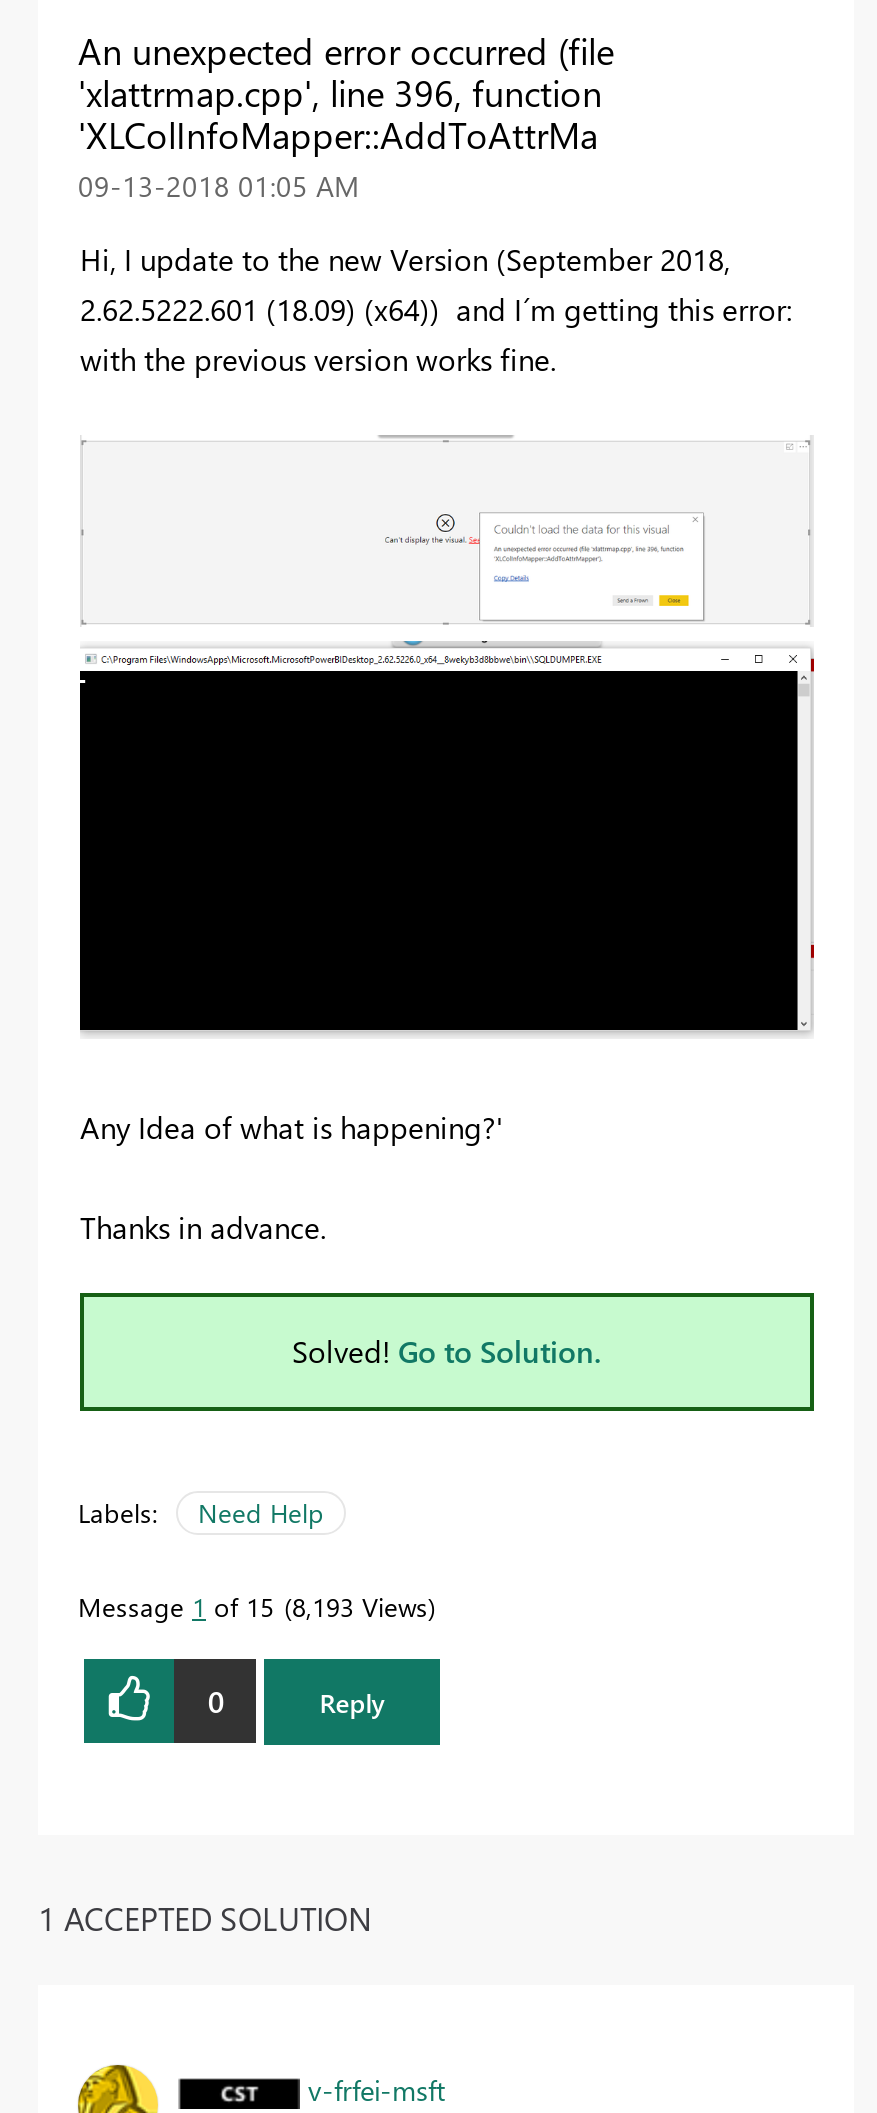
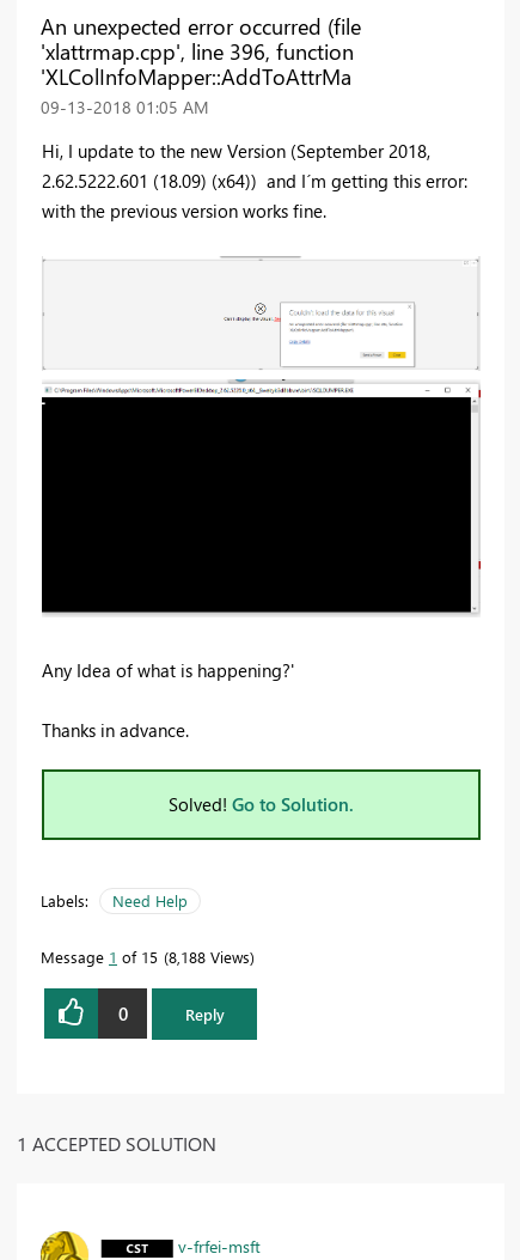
- Message 1 of 15 8,193 Views
+ Message 1 of 15 8,188 Views
